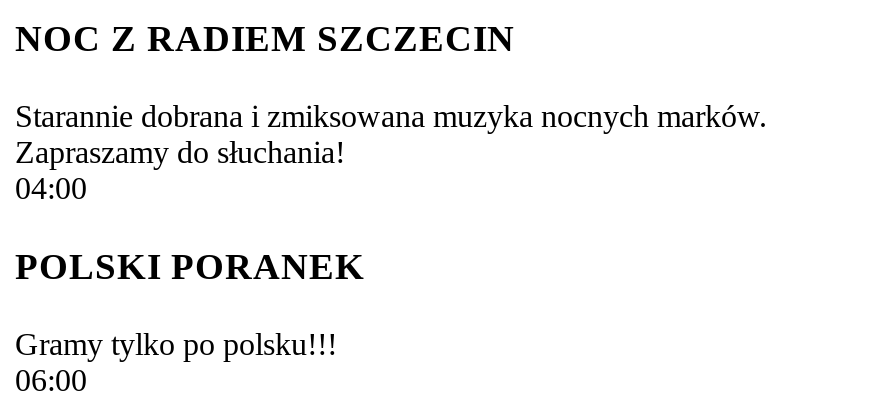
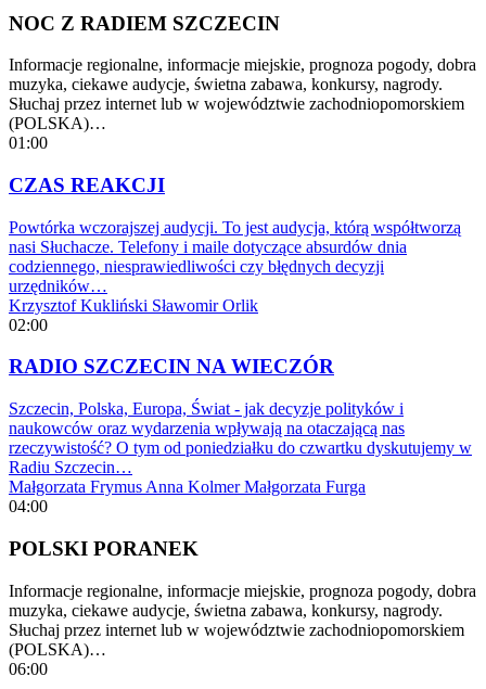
- Starannie dobrana i zmiksowana muzyka nocnych marków.
- Zapraszamy do słuchania!
+ Informacje regionalne, informacje miejskie, prognoza pogody, dobra
+ muzyka, ciekawe audycje, świetna zabawa, konkursy, nagrody.
+ Słuchaj przez internet lub w województwie zachodniopomorskiem
+ (POLSKA)…
+ 01:00
+ CZAS REAKCJI
+ Powtórka wczorajszej audycji. To jest audycja, którą współtworzą
+ nasi Słuchacze. Telefony i maile dotyczące absurdów dnia
+ codziennego, niesprawiedliwości czy błędnych decyzji
+ urzędników…
+ Krzysztof Kukliński Sławomir Orlik
+ 02:00
+ RADIO SZCZECIN NA WIECZÓR
+ Szczecin, Polska, Europa, Świat - jak decyzje polityków i
+ naukowców oraz wydarzenia wpływają na otaczającą nas
+ rzeczywistość? O tym od poniedziałku do czwartku dyskutujemy w
+ Radiu Szczecin…
+ Małgorzata Frymus Anna Kolmer Małgorzata Furga

- Gramy tylko po polsku!!!
+ Informacje regionalne, informacje miejskie, prognoza pogody, dobra
+ muzyka, ciekawe audycje, świetna zabawa, konkursy, nagrody.
+ Słuchaj przez internet lub w województwie zachodniopomorskiem
+ (POLSKA)…
